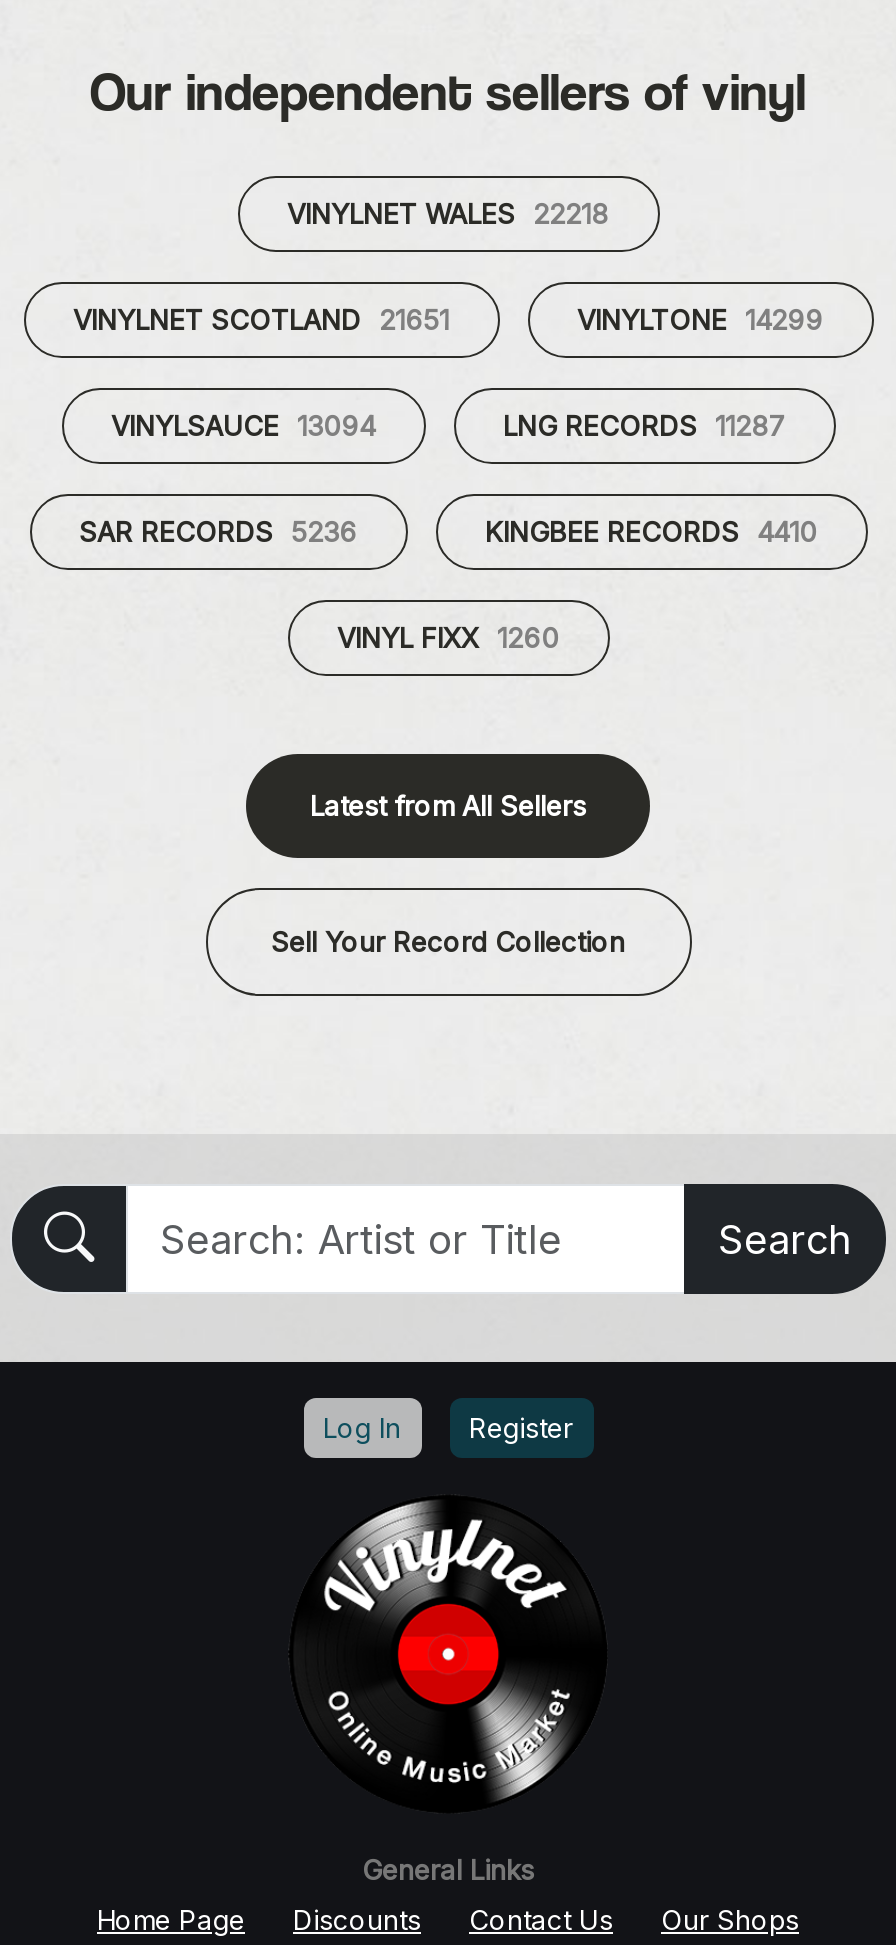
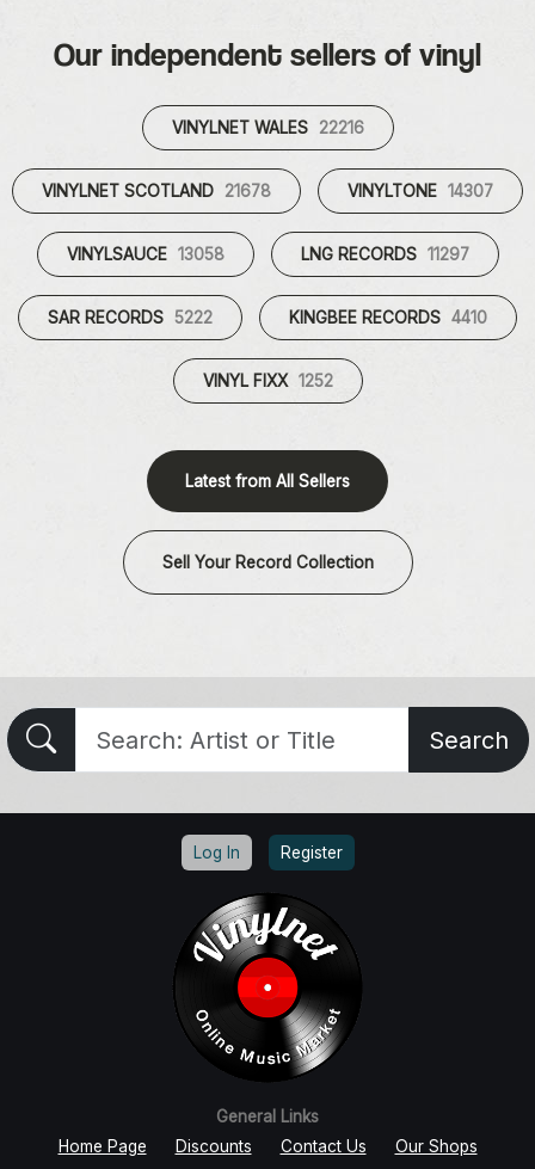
- VINYLNET WALES 22218
+ VINYLNET WALES 22216

- VINYLNET SCOTLAND 21651
+ VINYLNET SCOTLAND 21678

- VINYLTONE 14299
+ VINYLTONE 14307

- VINYLSAUCE 13094
+ VINYLSAUCE 13058

- LNG RECORDS 11287
+ LNG RECORDS 11297

- SAR RECORDS 5236
+ SAR RECORDS 5222

- VINYL FIXX 1260
+ VINYL FIXX 1252
